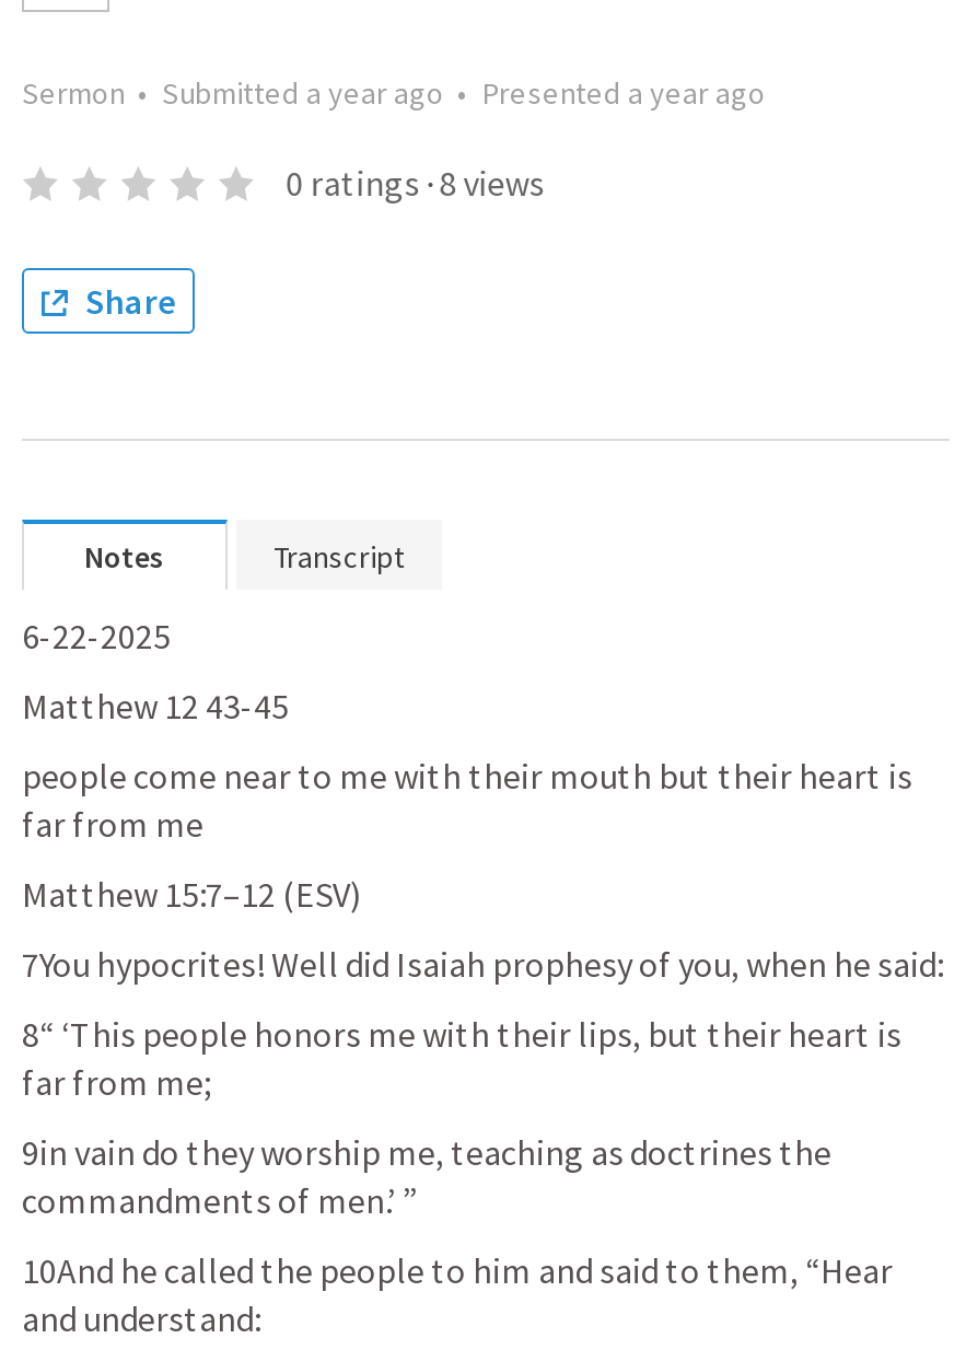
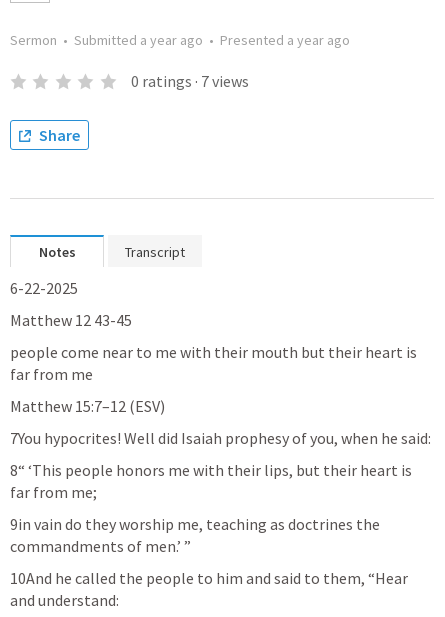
- 0 ratings · 8 views
+ 0 ratings · 7 views
